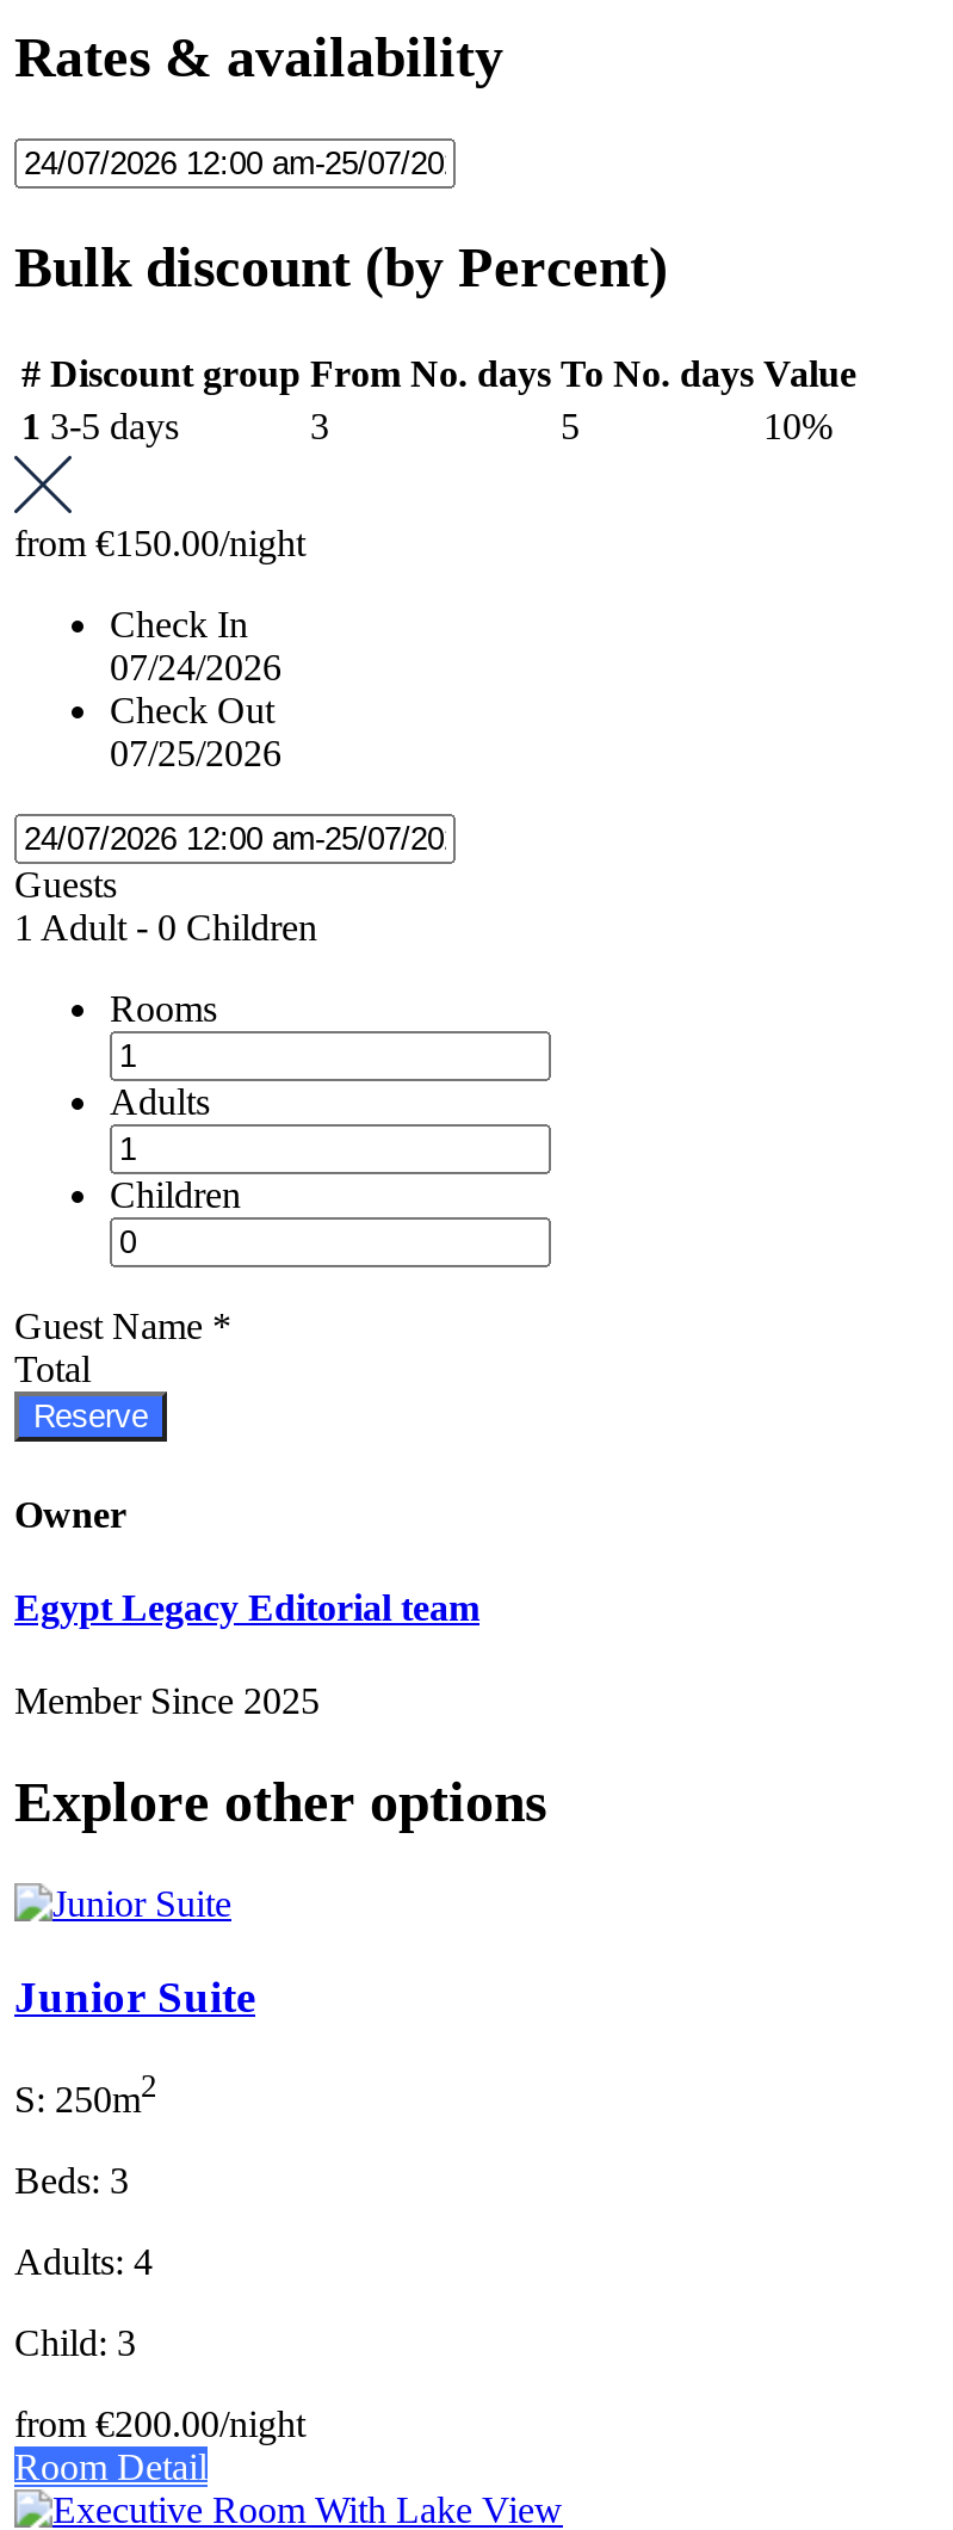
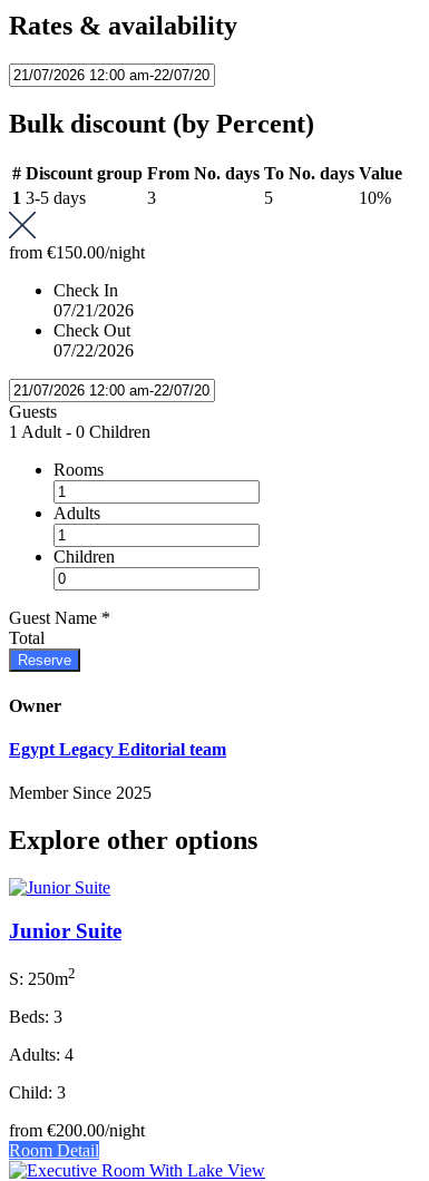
- 07/24/2026
+ 07/21/2026

- 07/25/2026
+ 07/22/2026
